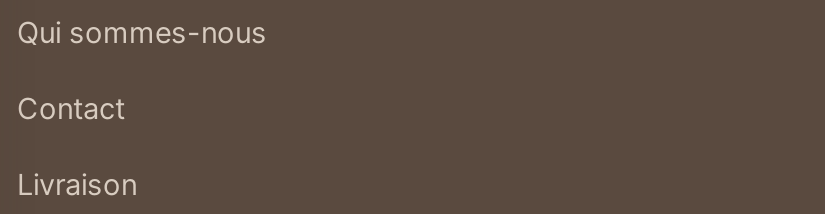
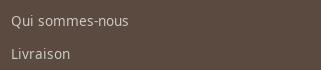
- Contact
